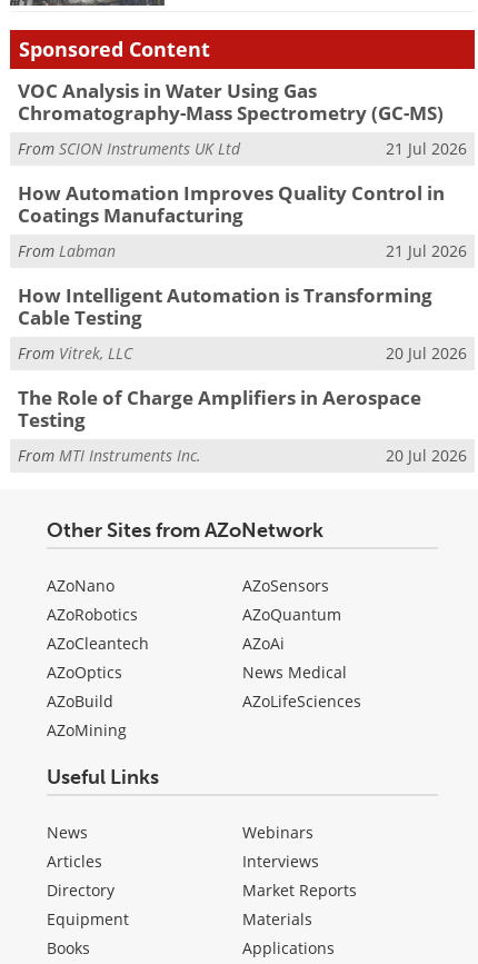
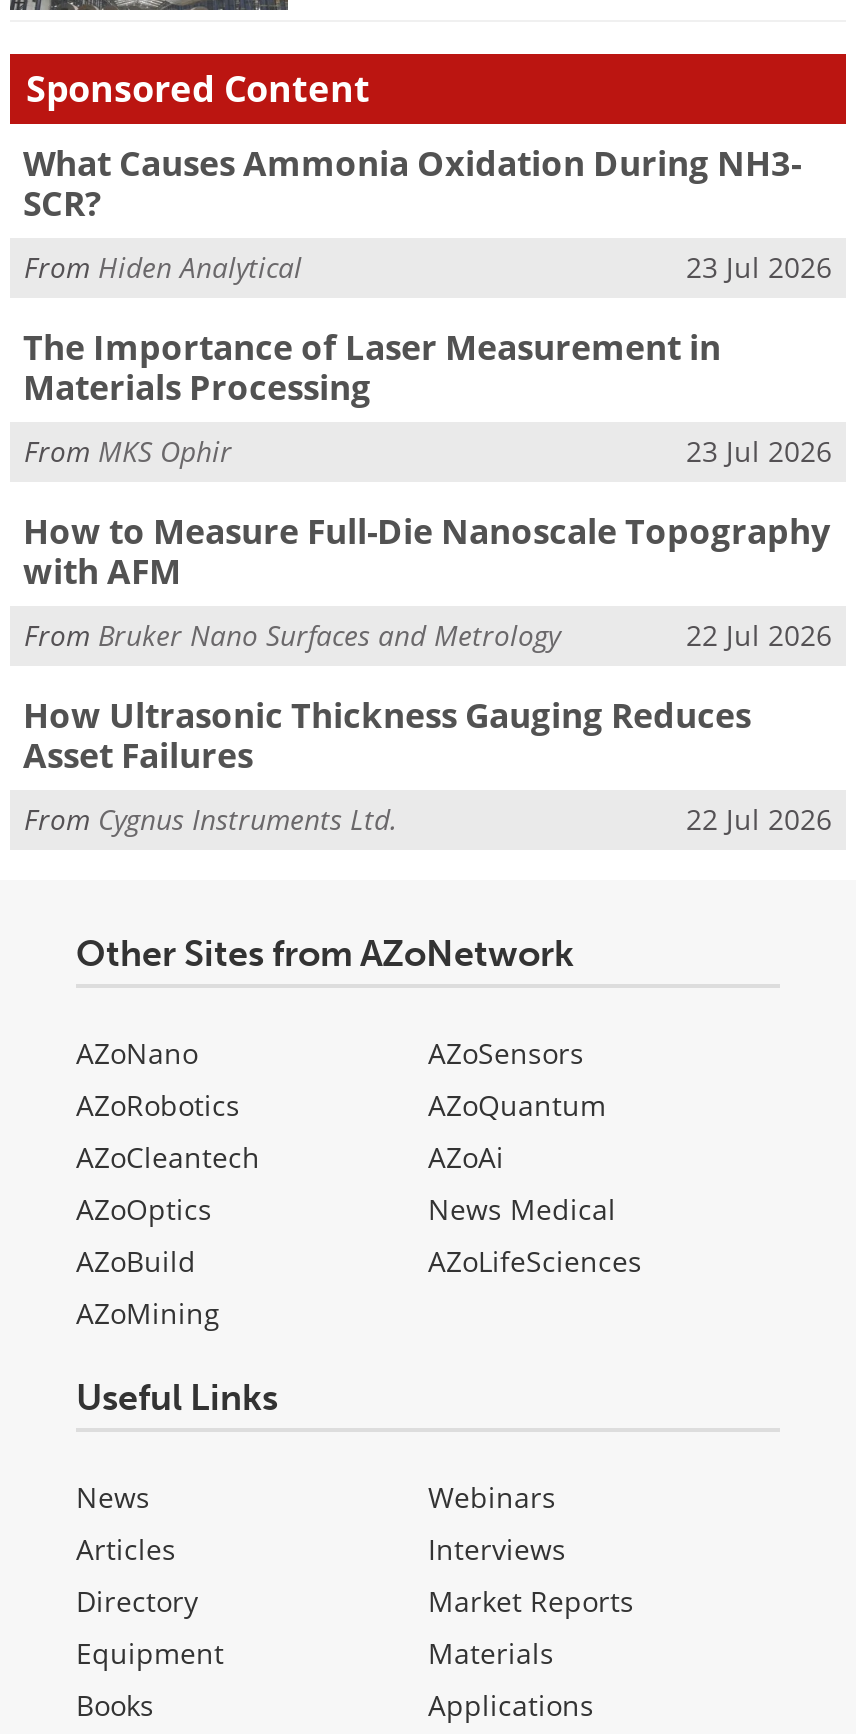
- VOC Analysis in Water Using Gas
- Chromatography-Mass Spectrometry (GC-MS)
+ What Causes Ammonia Oxidation During NH3-
+ SCR?

- From SCION Instruments UK Ltd
- 21 Jul 2026
+ From Hiden Analytical
+ 23 Jul 2026

- How Automation Improves Quality Control in
- Coatings Manufacturing
+ The Importance of Laser Measurement in
+ Materials Processing

- From Labman
- 21 Jul 2026
+ From MKS Ophir
+ 23 Jul 2026

- How Intelligent Automation is Transforming
- Cable Testing
+ How to Measure Full-Die Nanoscale Topography
+ with AFM

- From Vitrek, LLC
- 20 Jul 2026
+ From Bruker Nano Surfaces and Metrology
+ 22 Jul 2026

- The Role of Charge Amplifiers in Aerospace
- Testing
+ How Ultrasonic Thickness Gauging Reduces
+ Asset Failures

- From MTI Instruments Inc.
- 20 Jul 2026
+ From Cygnus Instruments Ltd.
+ 22 Jul 2026
